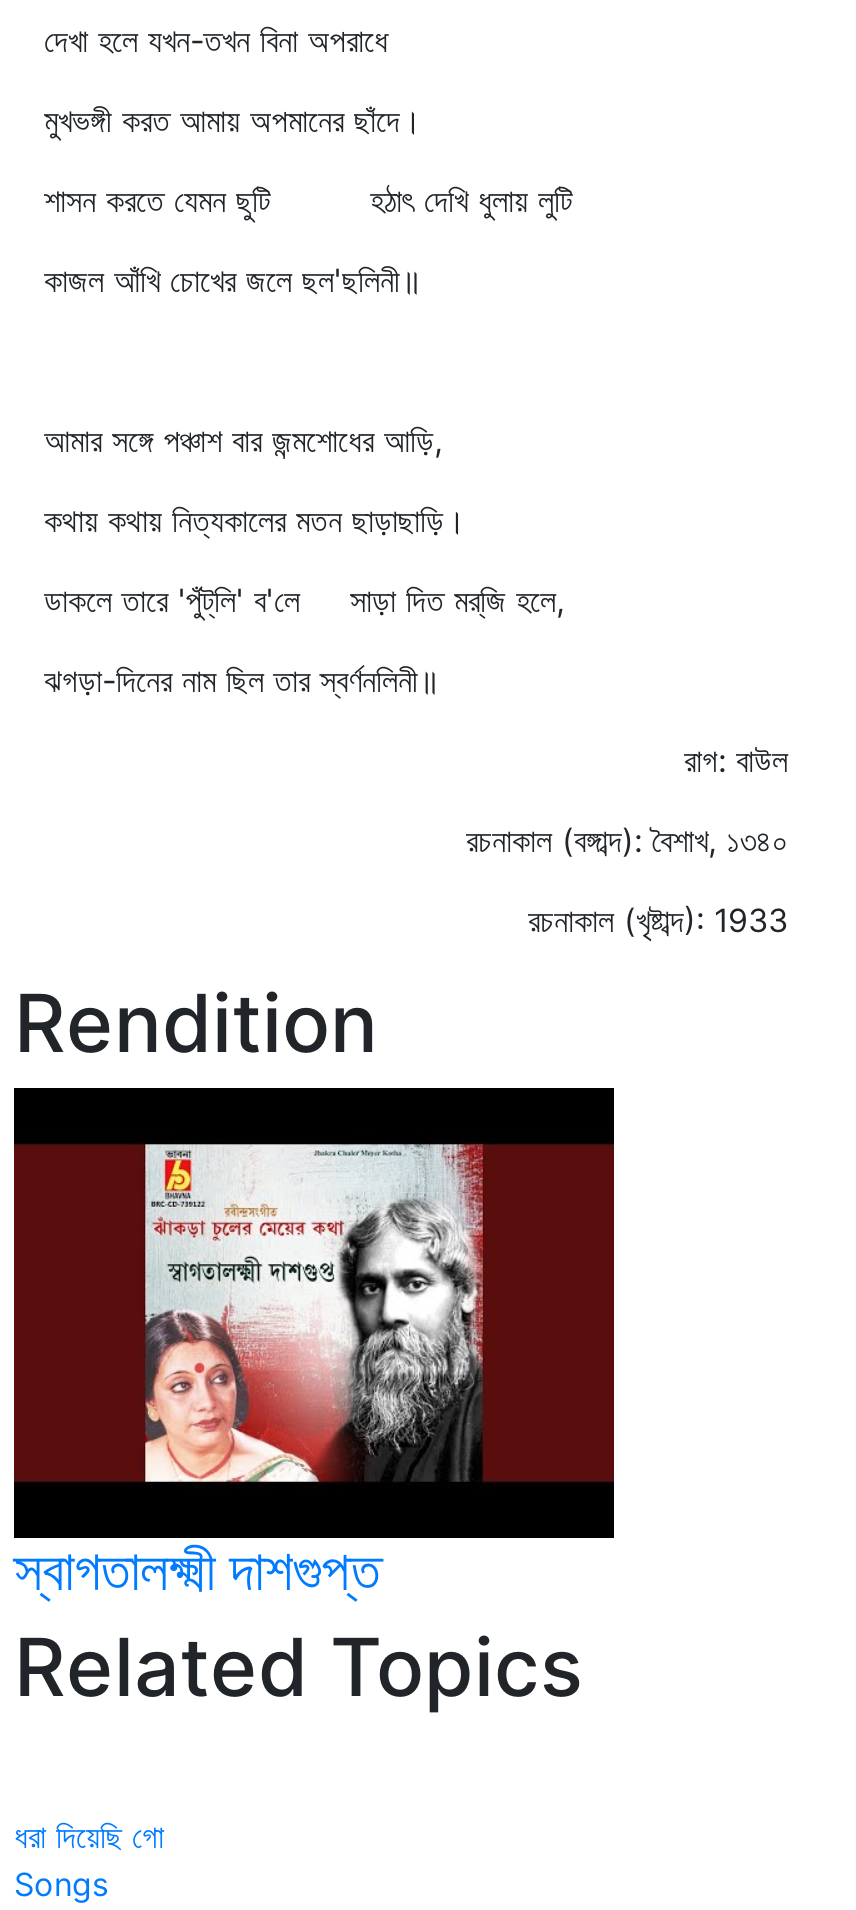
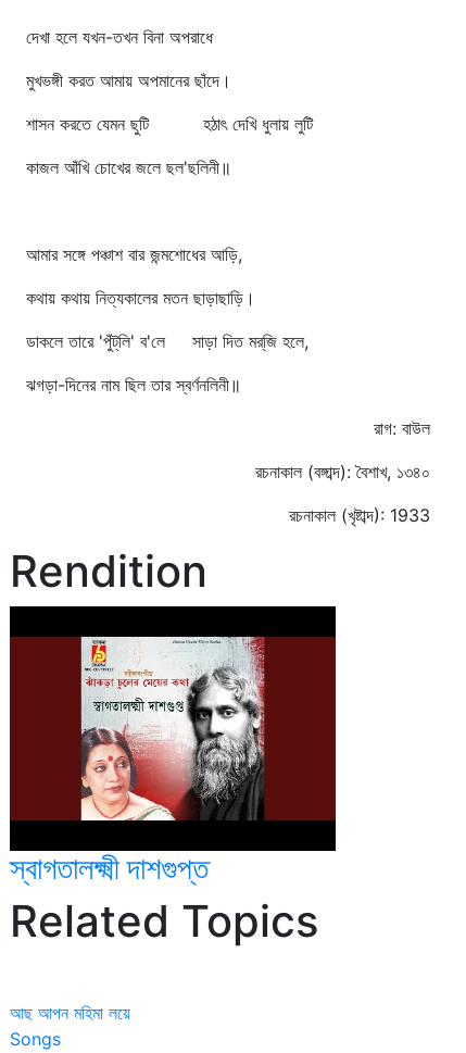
- ধরা দিয়েছি গো
+ আছ আপন মহিমা লয়ে
